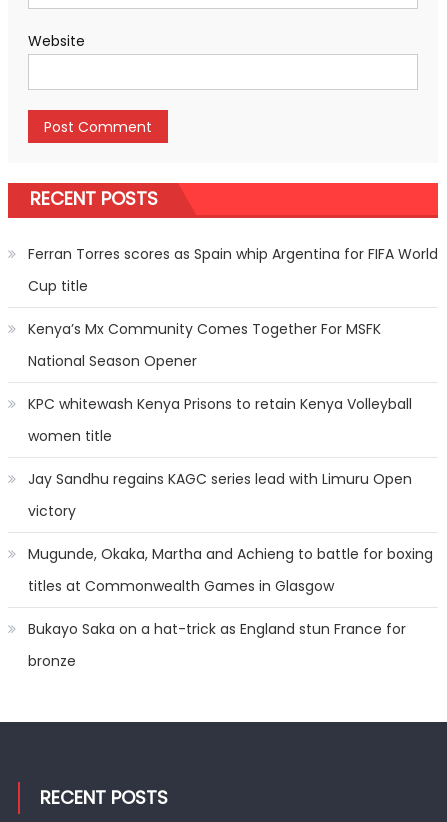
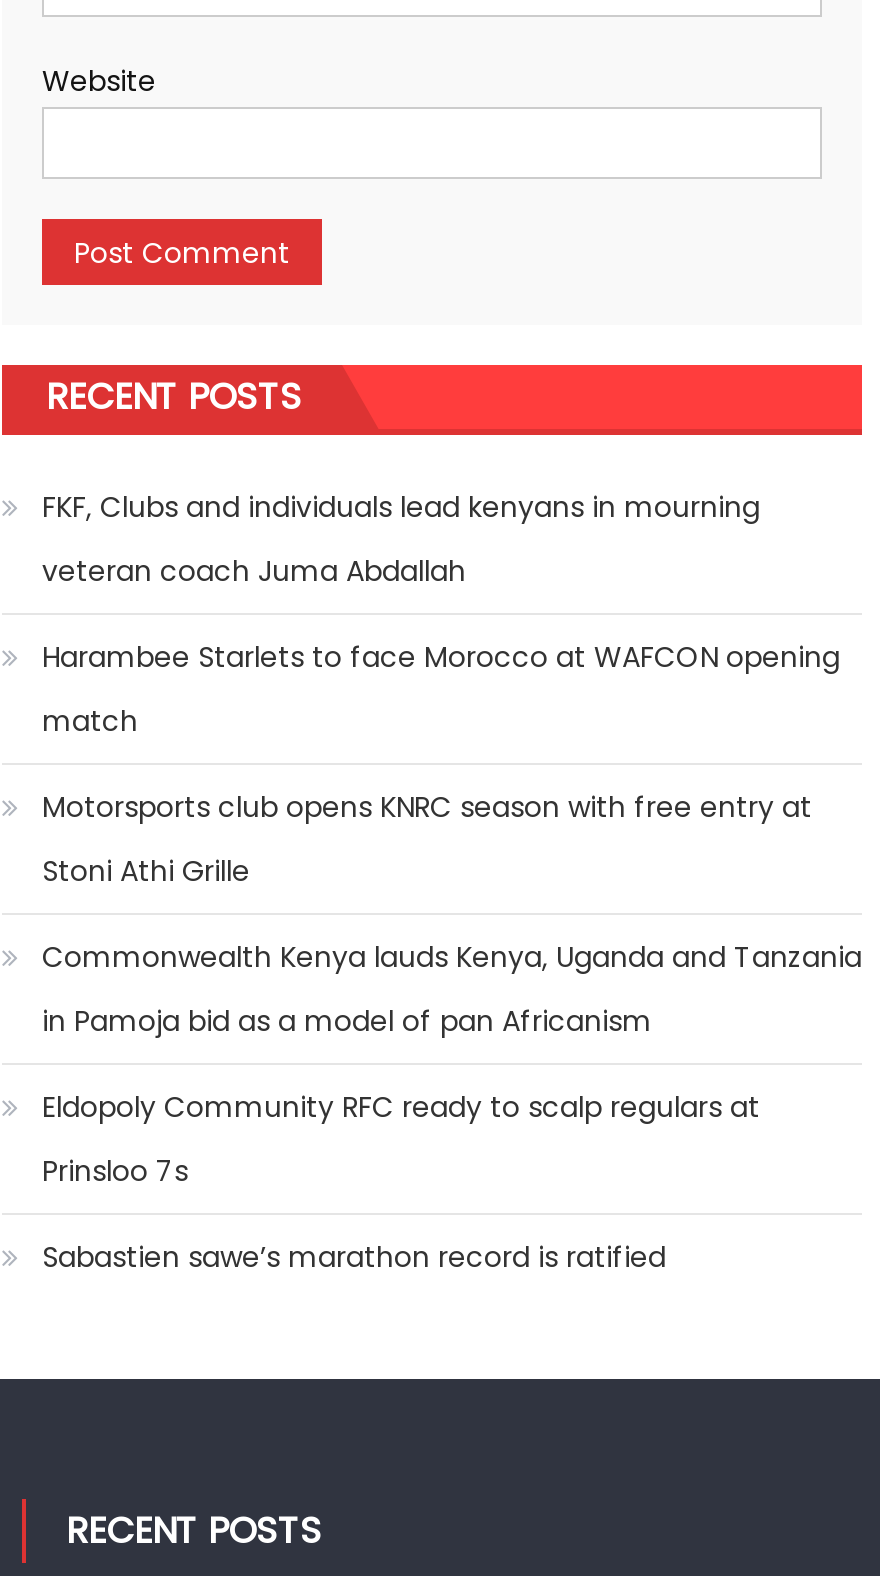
- Ferran Torres scores as Spain whip Argentina for FIFA World
- Cup title
- Kenya’s Mx Community Comes Together For MSFK
- National Season Opener
- KPC whitewash Kenya Prisons to retain Kenya Volleyball
- women title
- Jay Sandhu regains KAGC series lead with Limuru Open
- victory
- Mugunde, Okaka, Martha and Achieng to battle for boxing
- titles at Commonwealth Games in Glasgow
- Bukayo Saka on a hat-trick as England stun France for
- bronze
+ FKF, Clubs and individuals lead kenyans in mourning
+ veteran coach Juma Abdallah
+ Harambee Starlets to face Morocco at WAFCON opening
+ match
+ Motorsports club opens KNRC season with free entry at
+ Stoni Athi Grille
+ Commonwealth Kenya lauds Kenya, Uganda and Tanzania
+ in Pamoja bid as a model of pan Africanism
+ Eldopoly Community RFC ready to scalp regulars at
+ Prinsloo 7s
+ Sabastien sawe’s marathon record is ratified
